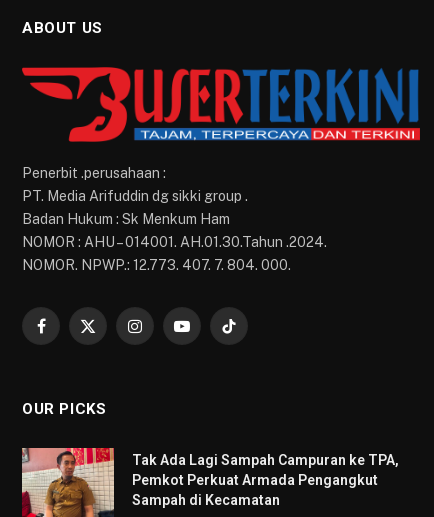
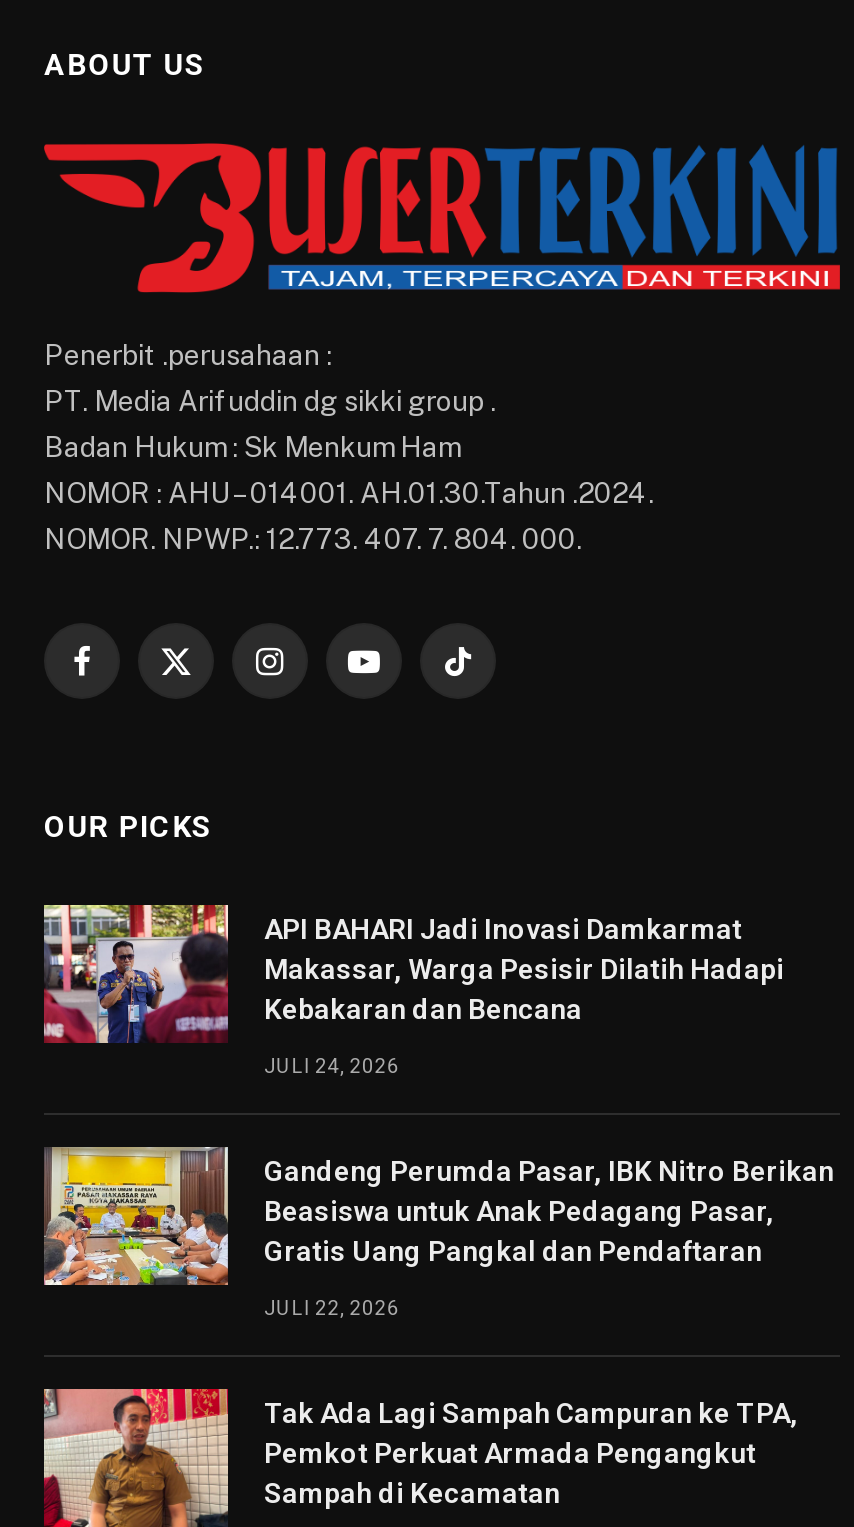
+ [image]
+ API BAHARI Jadi Inovasi Damkarmat
+ Makassar, Warga Pesisir Dilatih Hadapi
+ Kebakaran dan Bencana
+ JULI 24, 2026
+ Gandeng Perumda Pasar, IBK Nitro Berikan
+ Beasiswa untuk Anak Pedagang Pasar,
+ Gratis Uang Pangkal dan Pendaftaran
+ JULI 22, 2026

+ [image]
